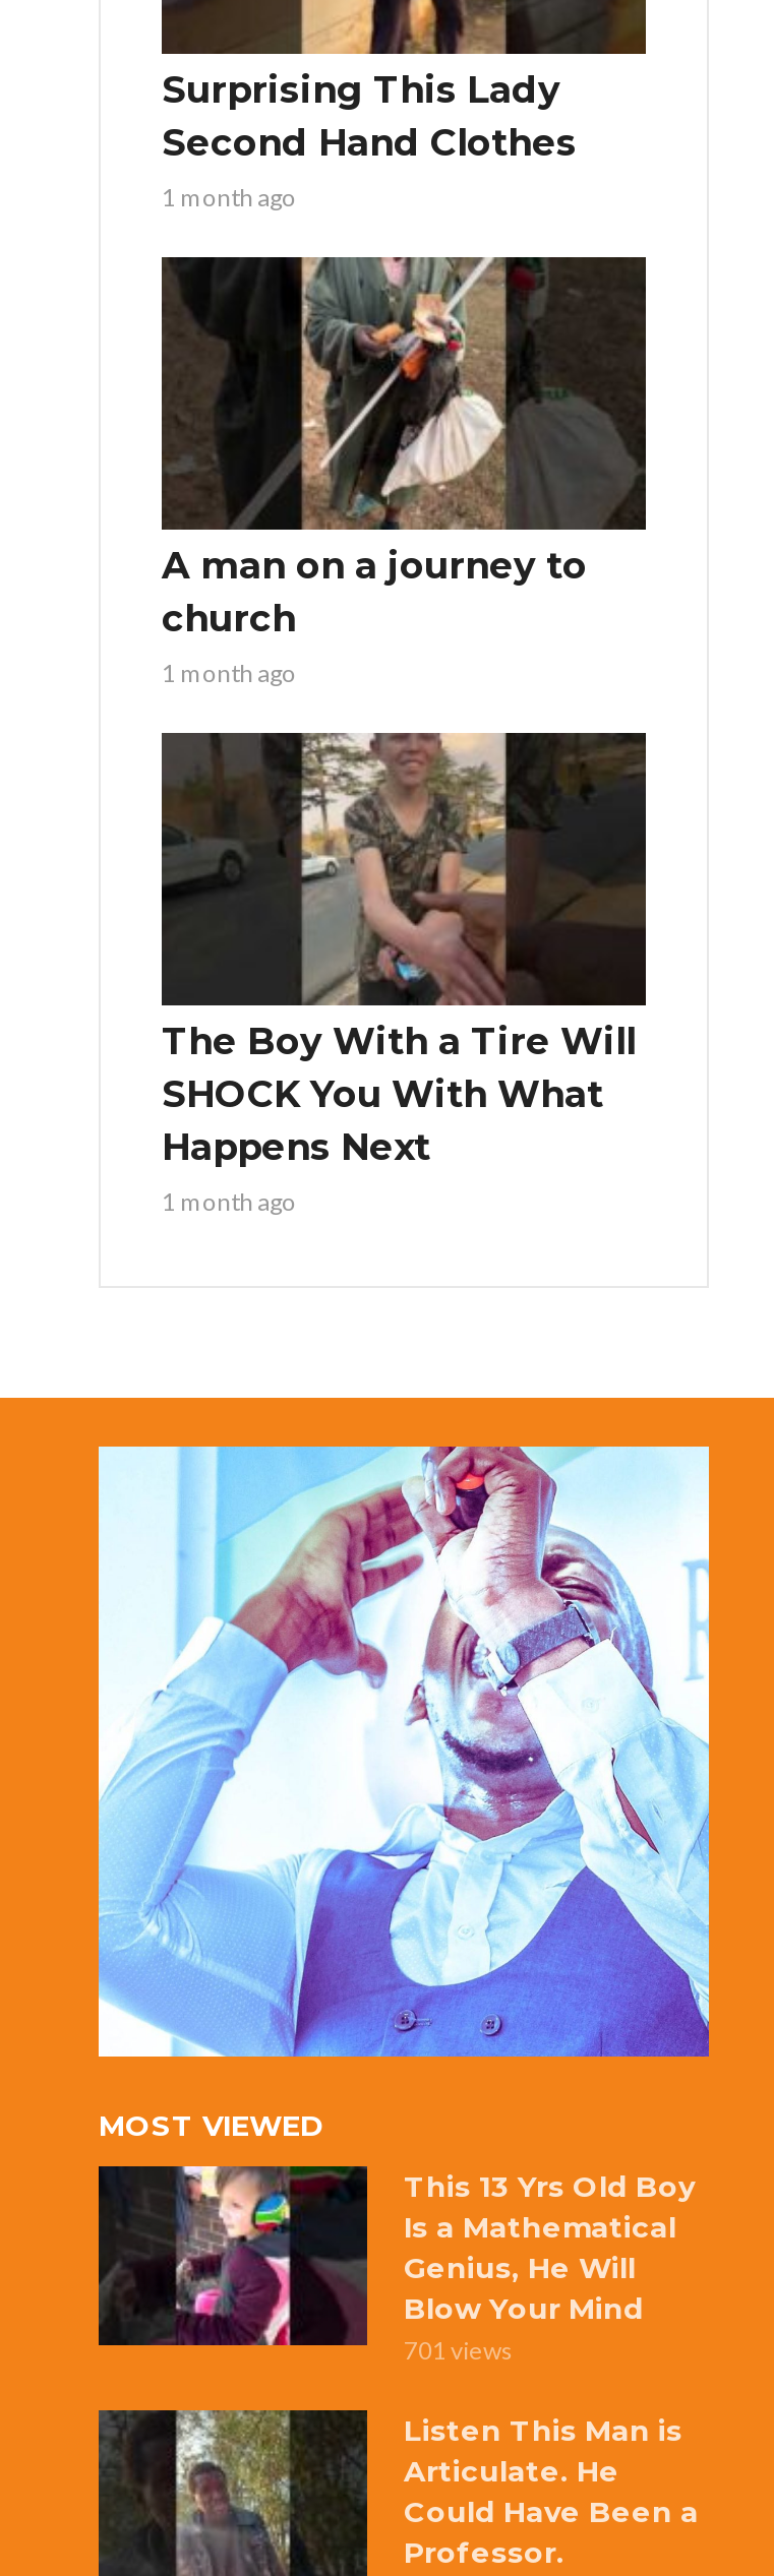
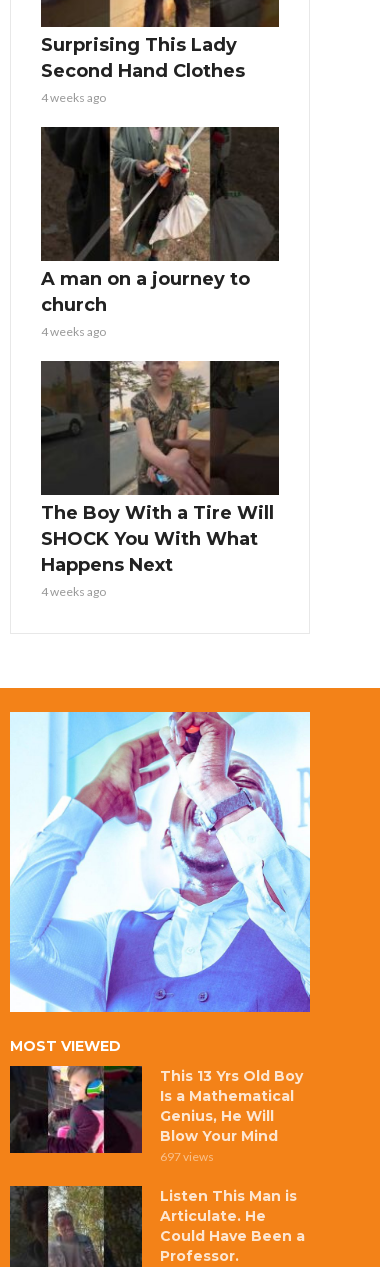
- 1 month ago
+ 4 weeks ago

- 1 month ago
+ 4 weeks ago

- 1 month ago
+ 4 weeks ago

- 701 views
+ 697 views
